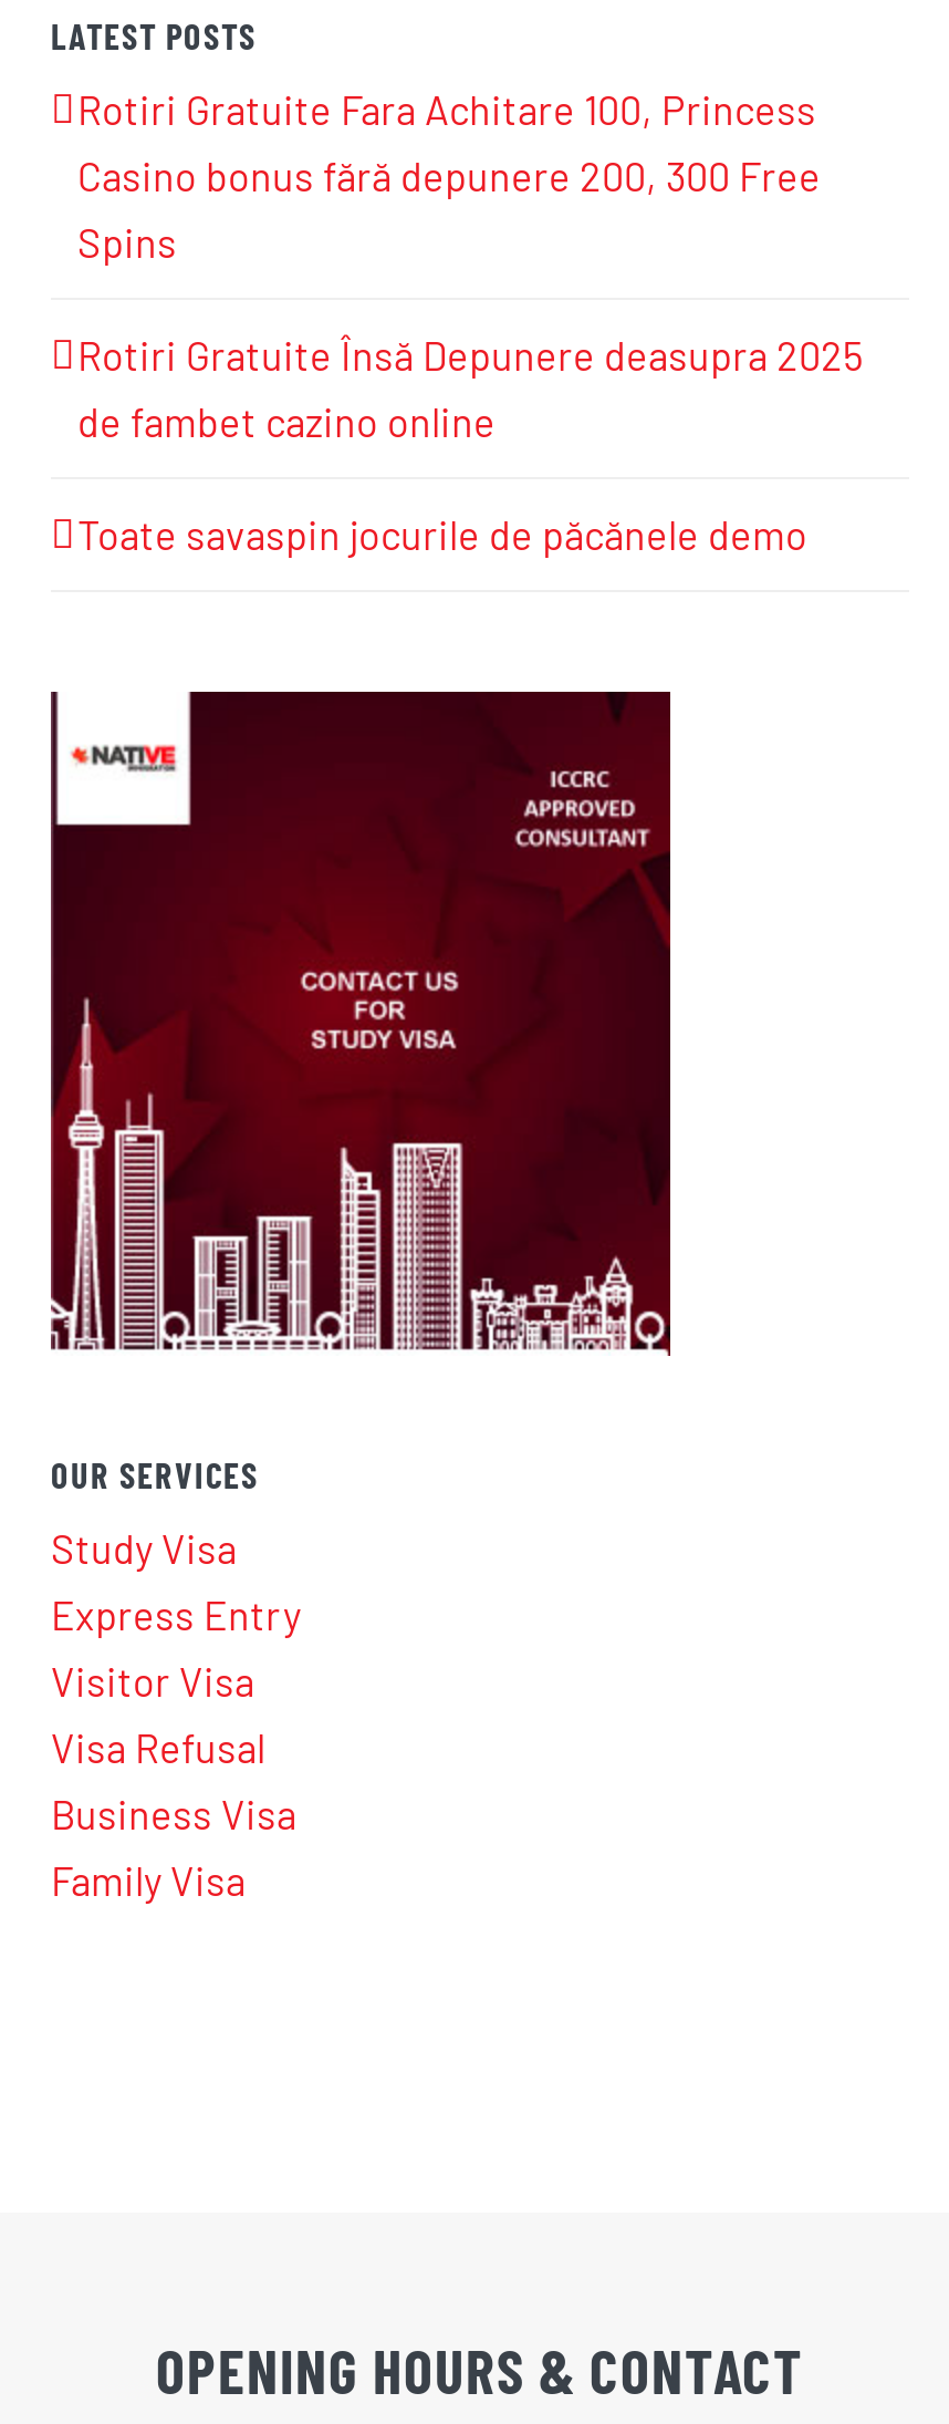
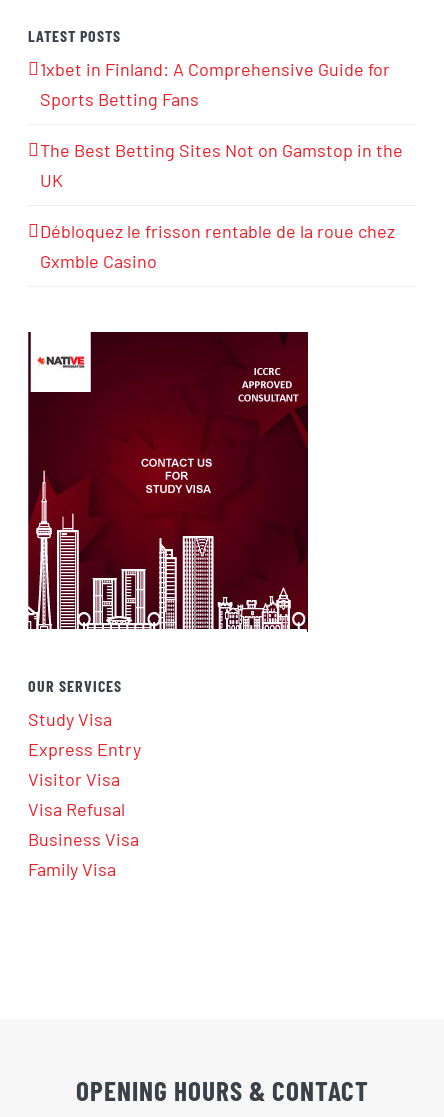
- Rotiri Gratuite Fara Achitare 100, Princess
- Casino bonus fără depunere 200, 300 Free
- Spins
+ 1xbet in Finland: A Comprehensive Guide for
+ Sports Betting Fans

- Rotiri Gratuite Însă Depunere deasupra 2025
- de fambet cazino online
+ The Best Betting Sites Not on Gamstop in the
+ UK

- Toate savaspin jocurile de păcănele demo
+ Débloquez le frisson rentable de la roue chez
+ Gxmble Casino
